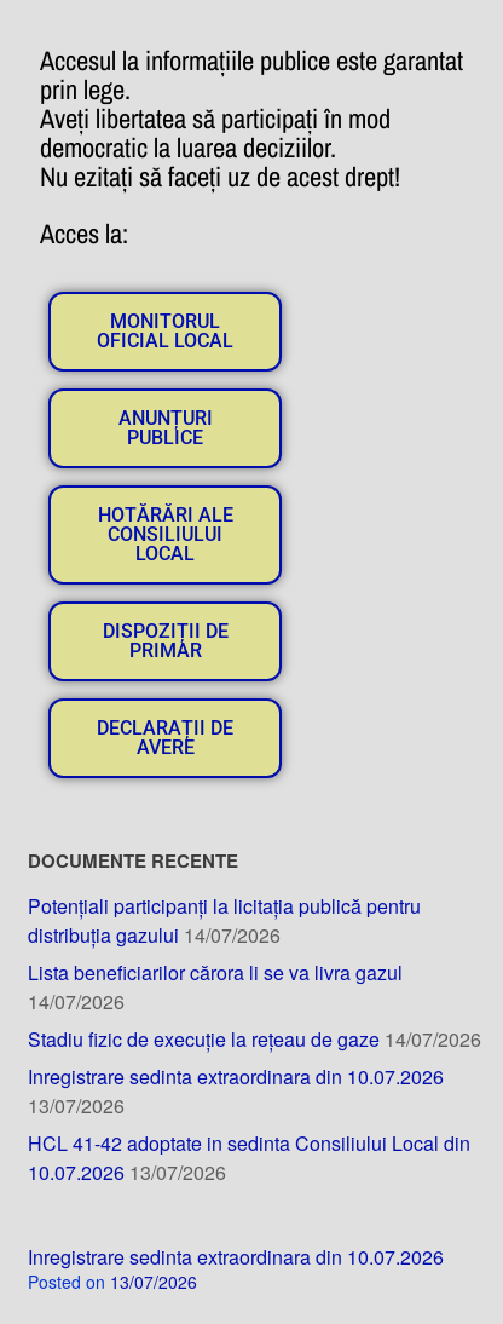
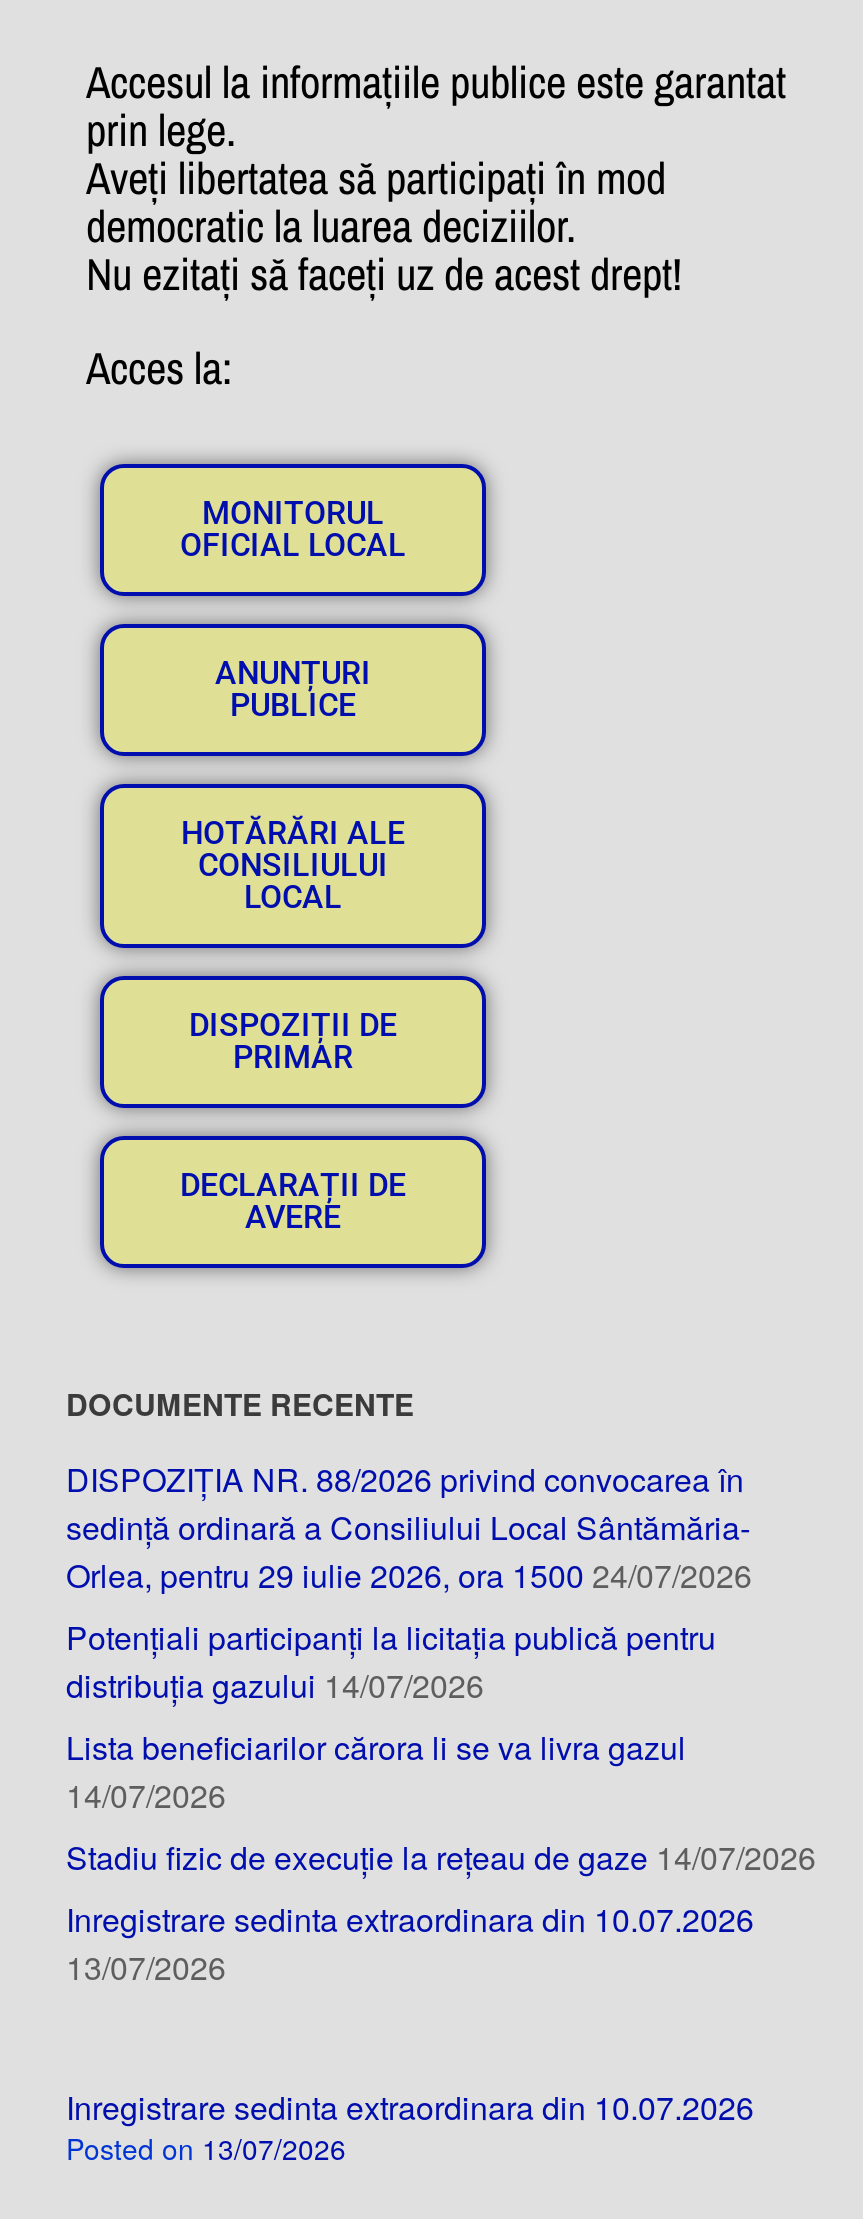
+ DISPOZIȚIA NR. 88/2026 privind convocarea în
+ sedință ordinară a Consiliului Local Sântămăria-
+ Orlea, pentru 29 iulie 2026, ora 1500 24/07/2026

moved down: Potențiali participanți la licitația publică pentru | distribuția gazului 14/07/2026 | Lista beneficiarilor cărora li se va livra gazul | 14/07/2026 | Stadiu fizic de execuție la rețeau de gaze 14/07/2026 | Inregistrare sedinta extraordinara din 10.07.2026 | 13/07/2026

- HCL 41-42 adoptate in sedinta Consiliului Local din
- 10.07.2026 13/07/2026
